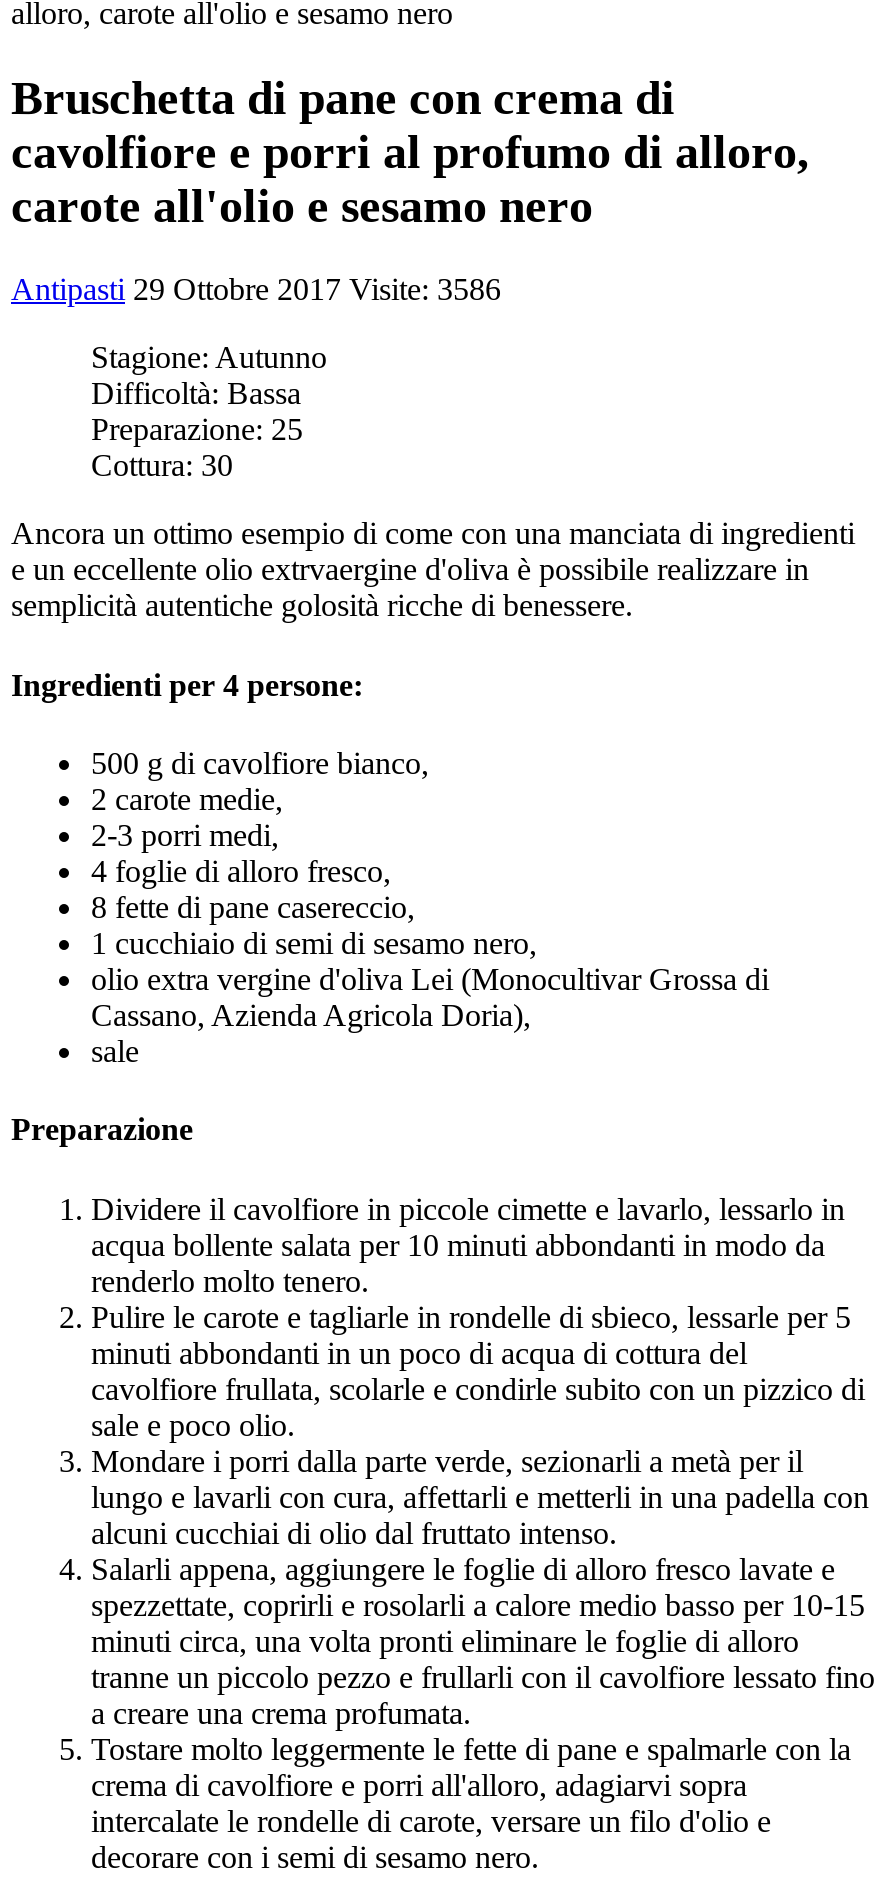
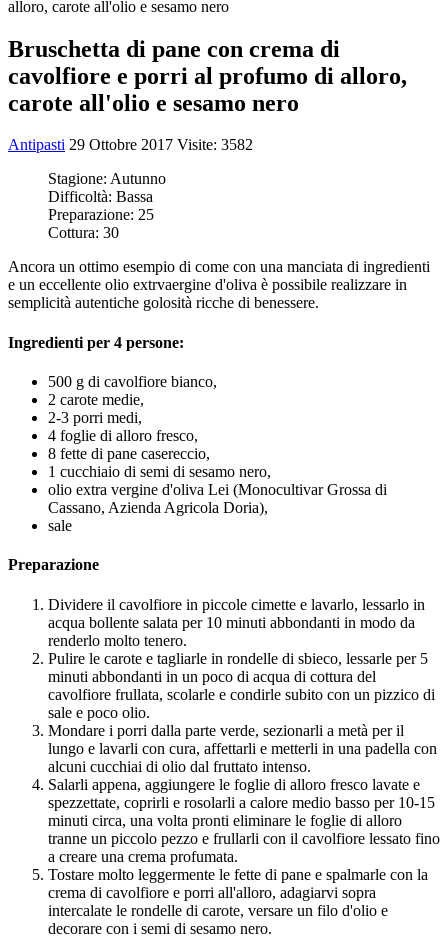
- Antipasti 29 Ottobre 2017 Visite: 3586
+ Antipasti 29 Ottobre 2017 Visite: 3582
